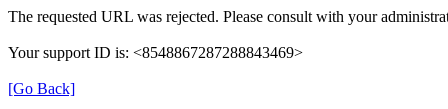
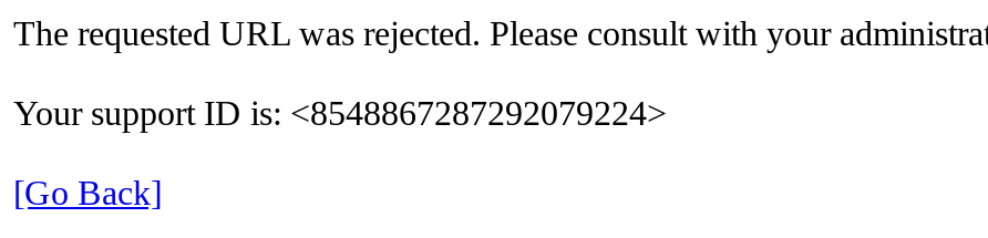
- Your support ID is: <8548867287288843469>
+ Your support ID is: <8548867287292079224>
